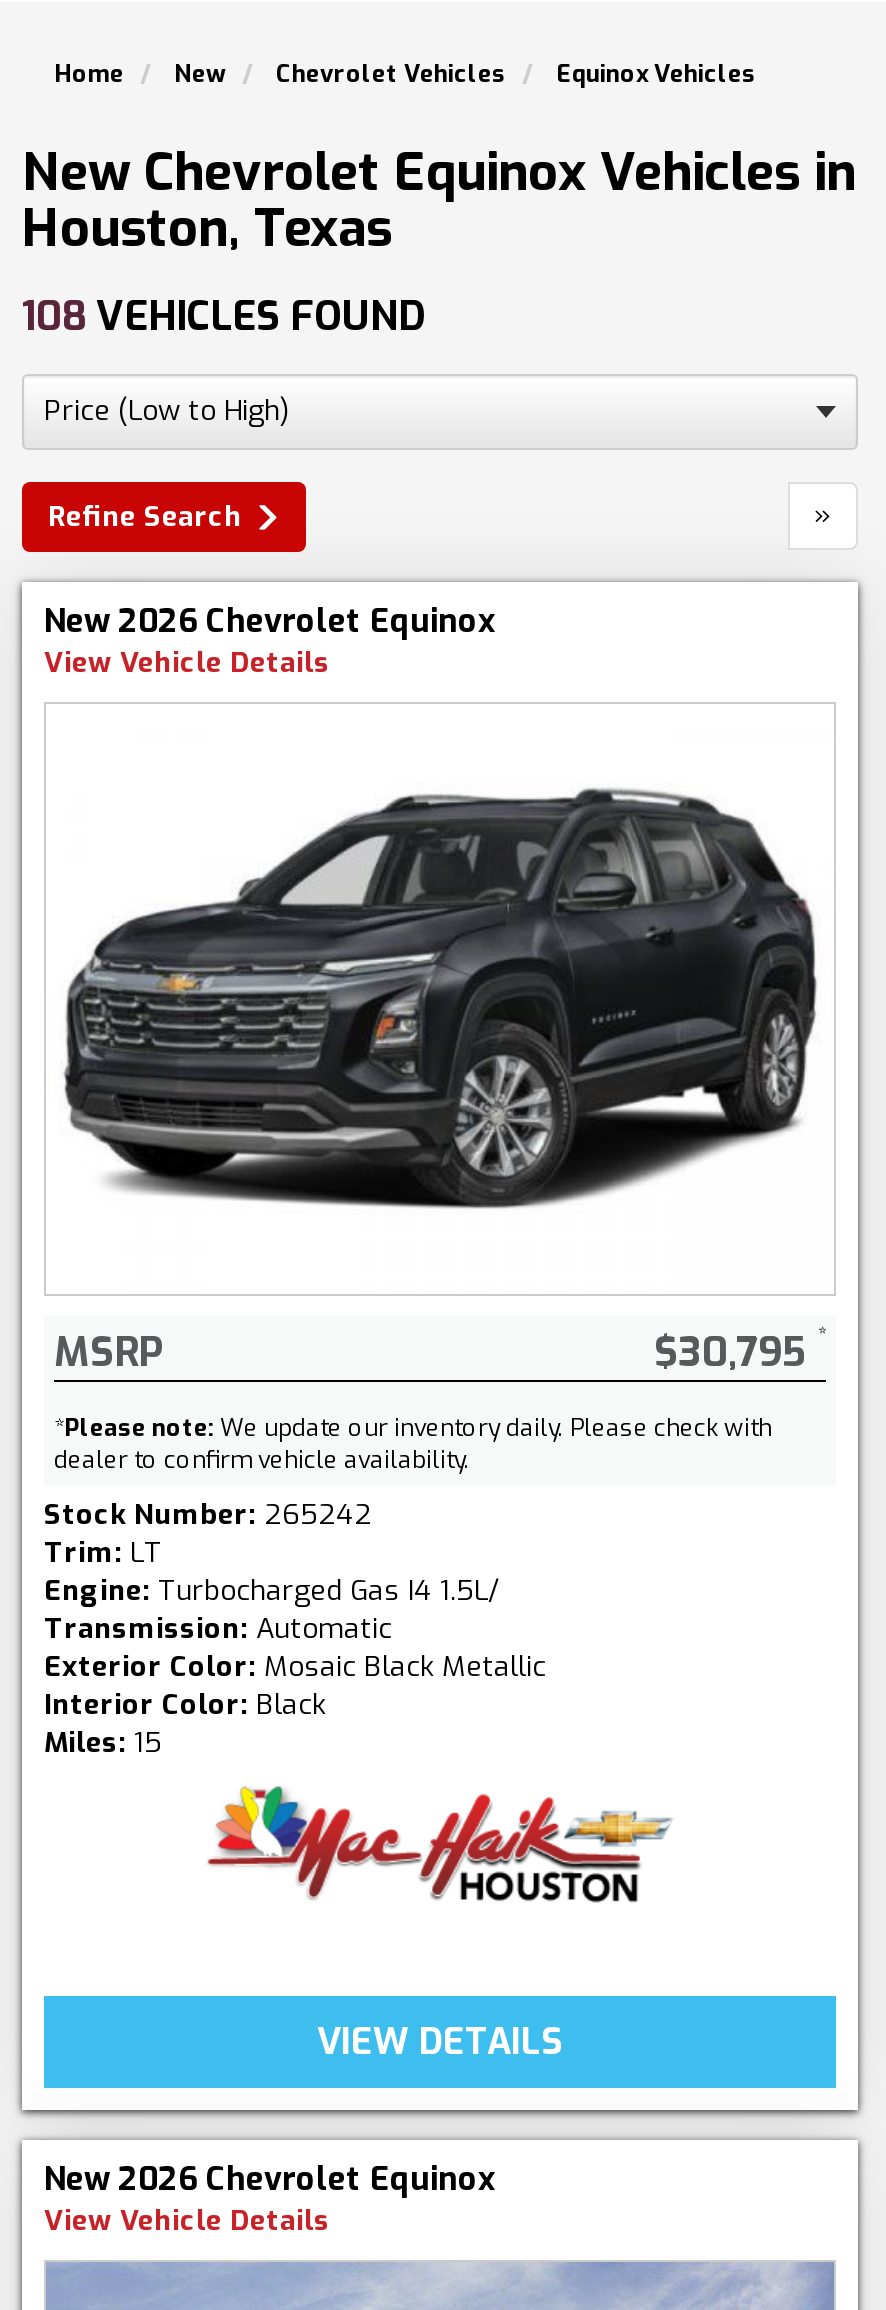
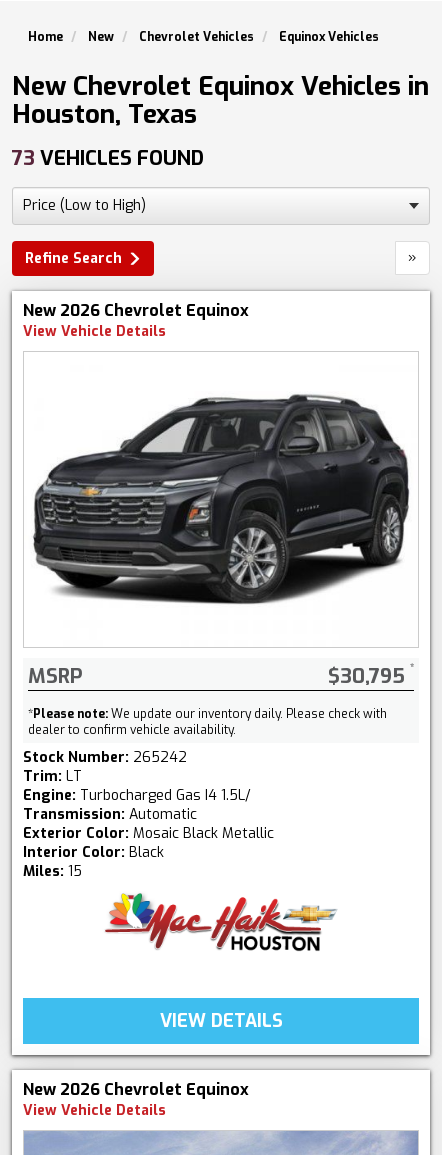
- 108 VEHICLES FOUND
+ 73 VEHICLES FOUND
